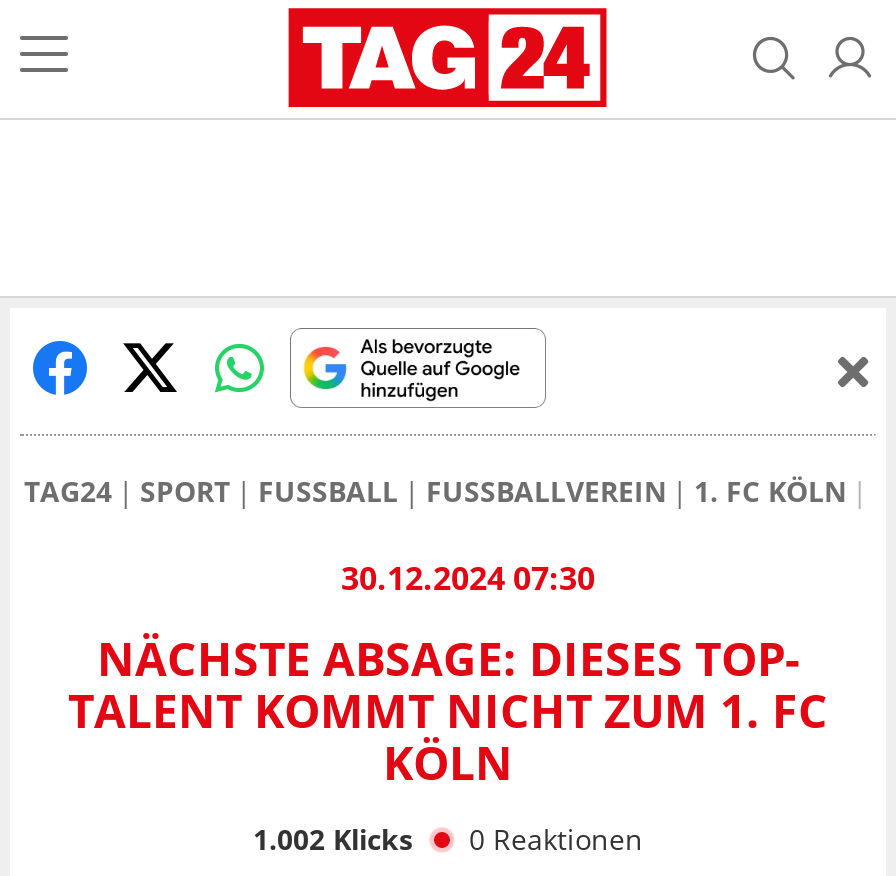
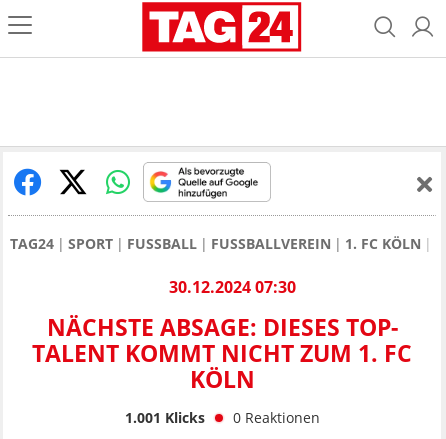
- 1.002 Klicks 0 Reaktionen
+ 1.001 Klicks 0 Reaktionen
